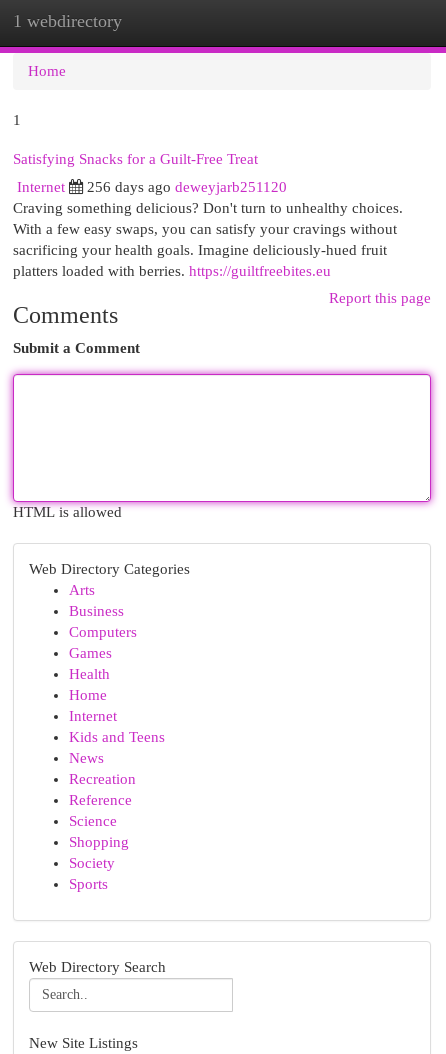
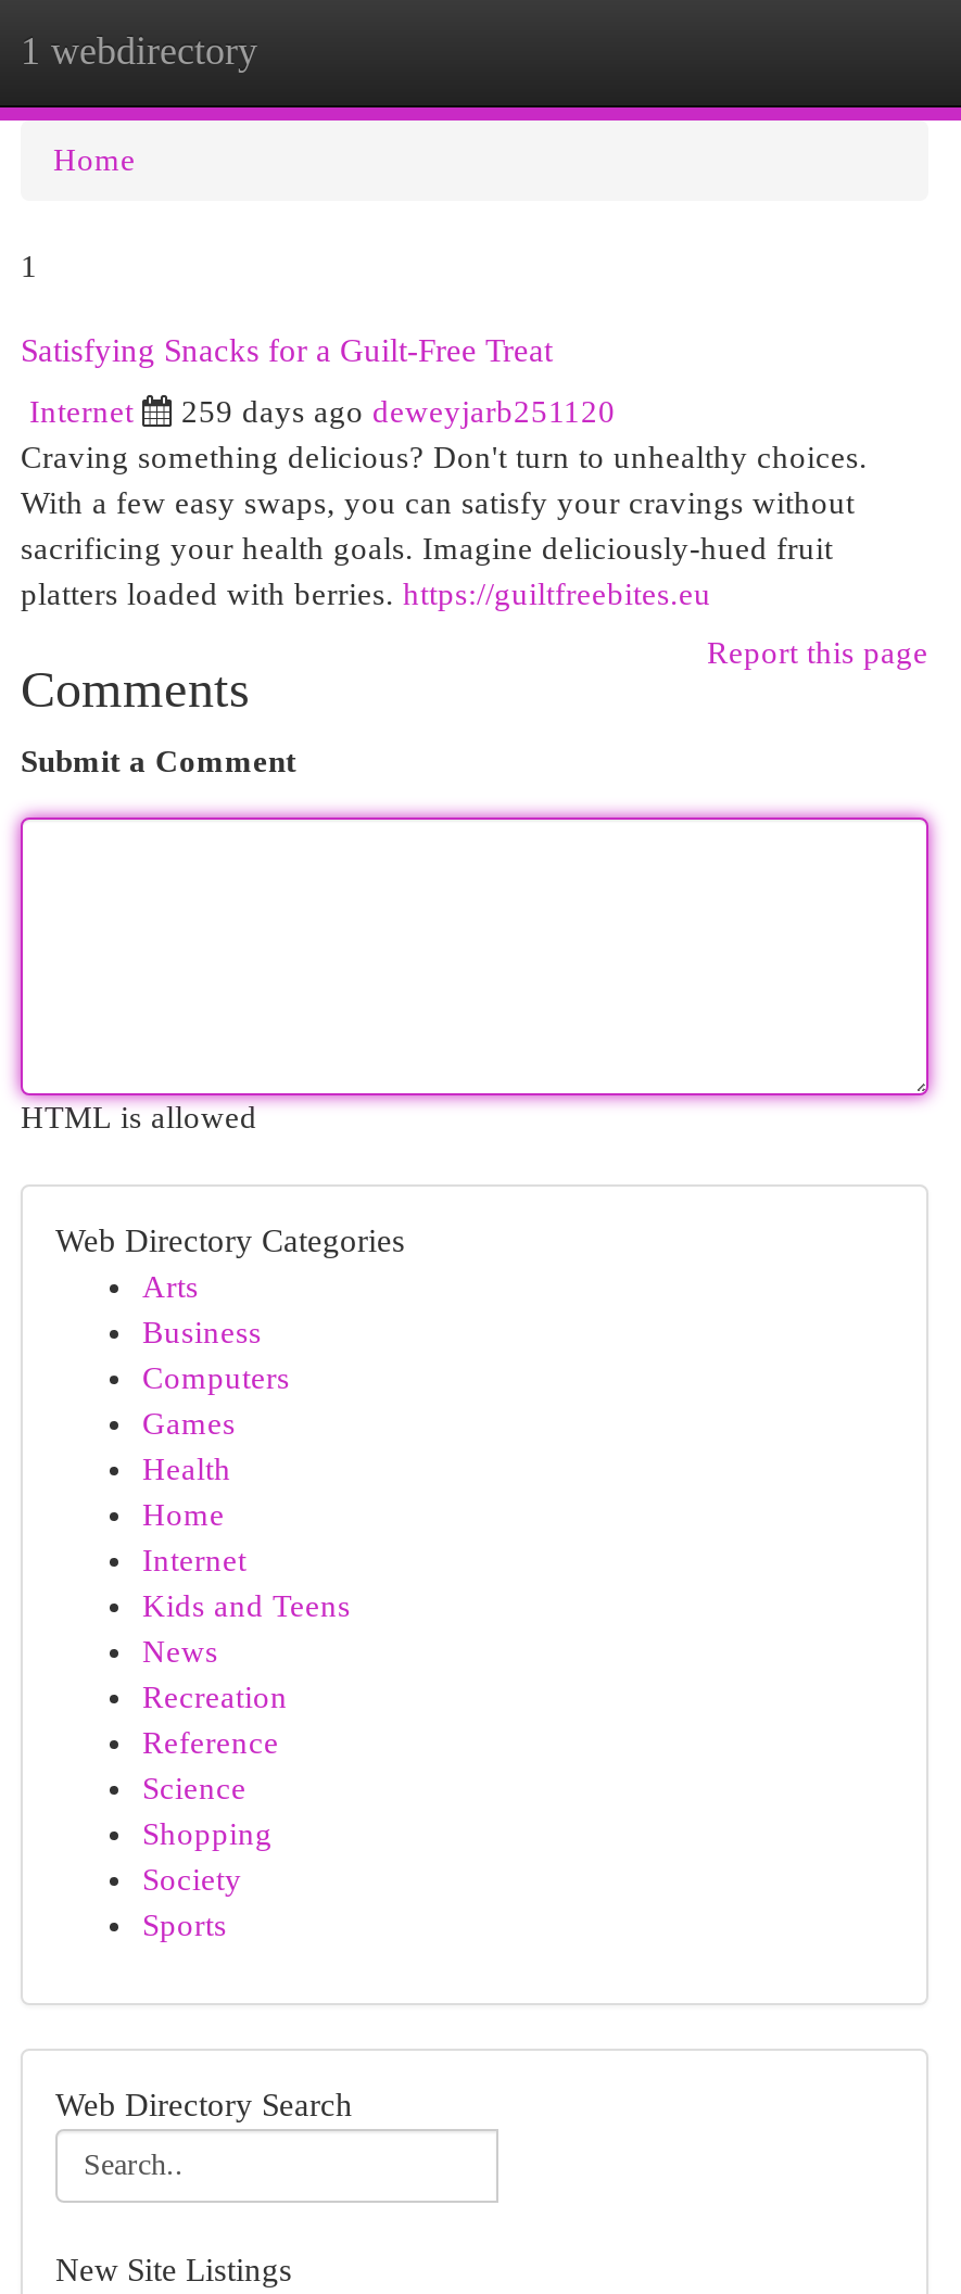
- 256 days ago deweyjarb251120
+ 259 days ago deweyjarb251120
